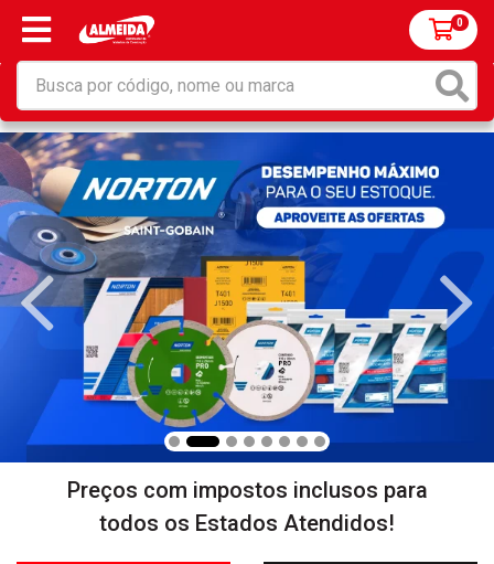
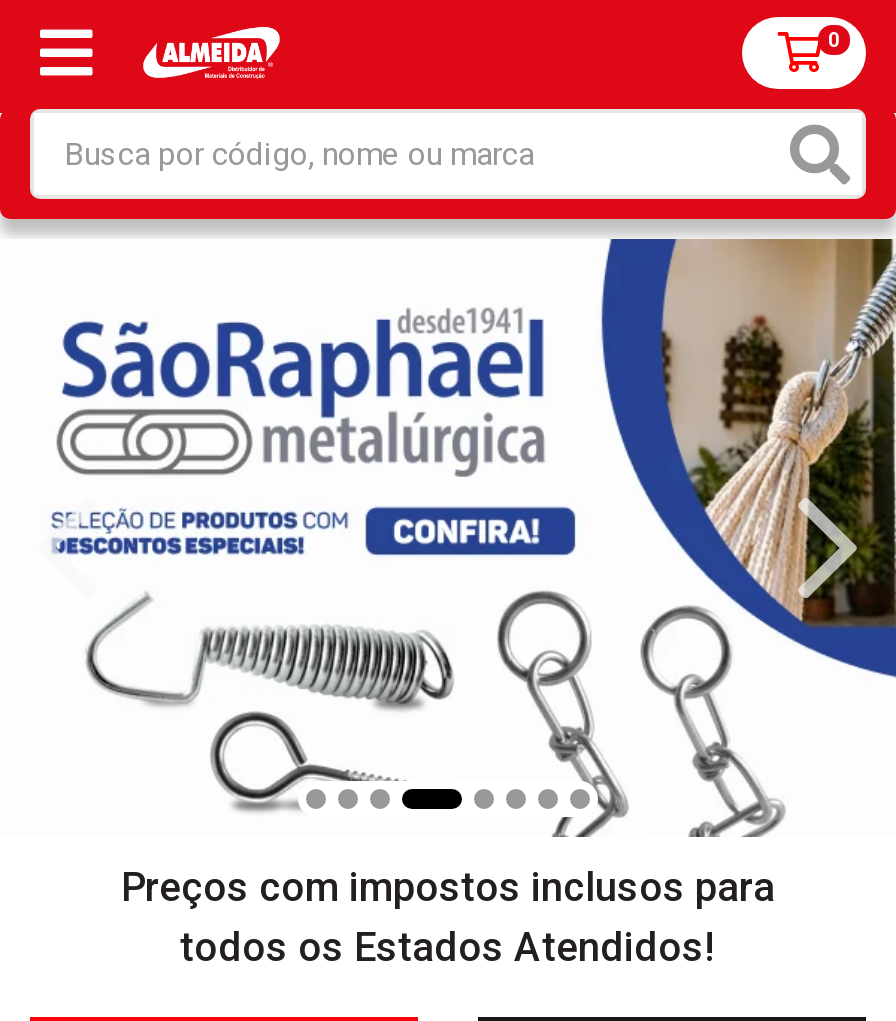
- [image]
+ [image]
